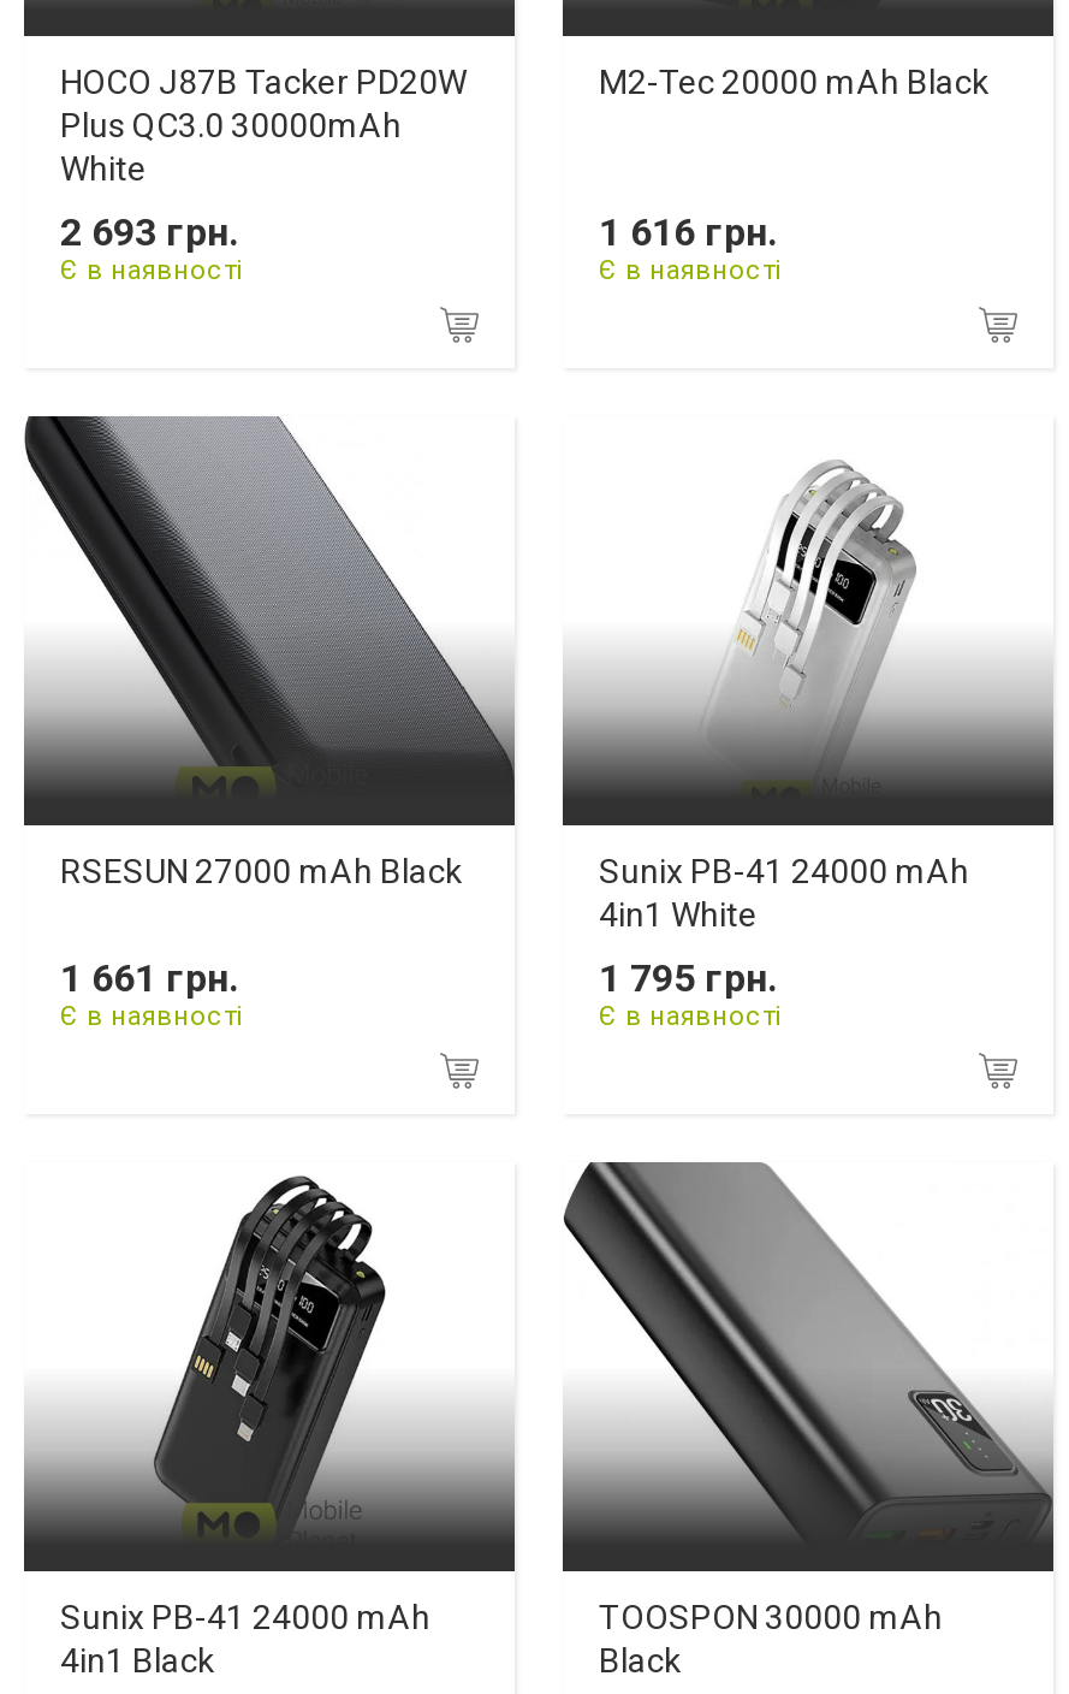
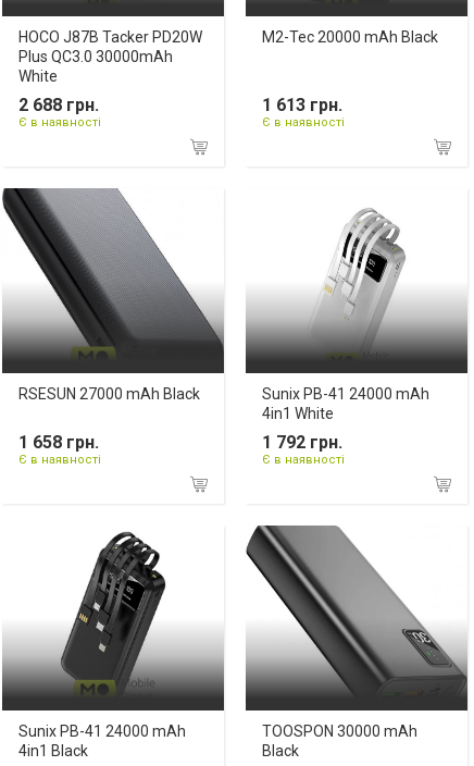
- 2 693 грн.
+ 2 688 грн.

- 1 616 грн.
+ 1 613 грн.

- 1 661 грн.
+ 1 658 грн.

- 1 795 грн.
+ 1 792 грн.
